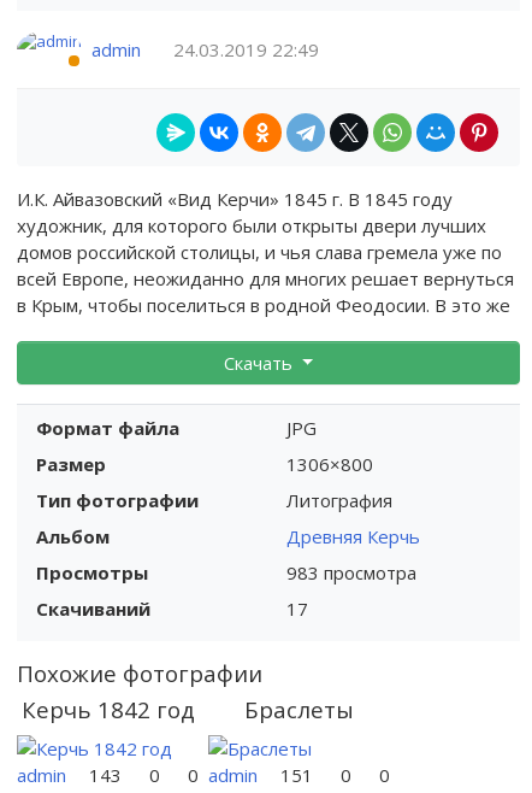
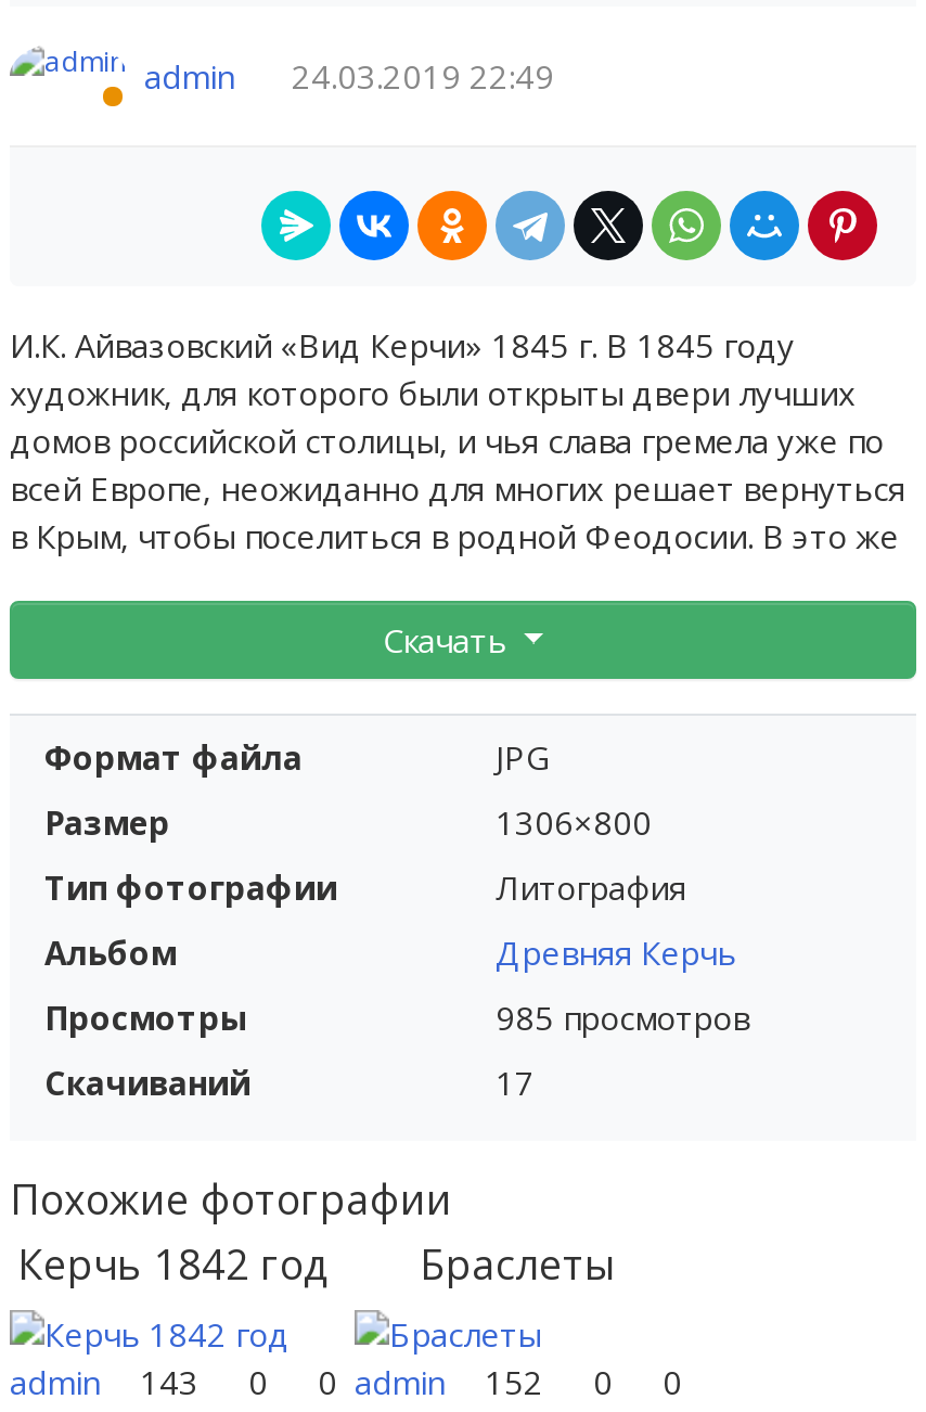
- 983 просмотра
+ 985 просмотров

- admin 143 0 0 admin 151 0 0
+ admin 143 0 0 admin 152 0 0
